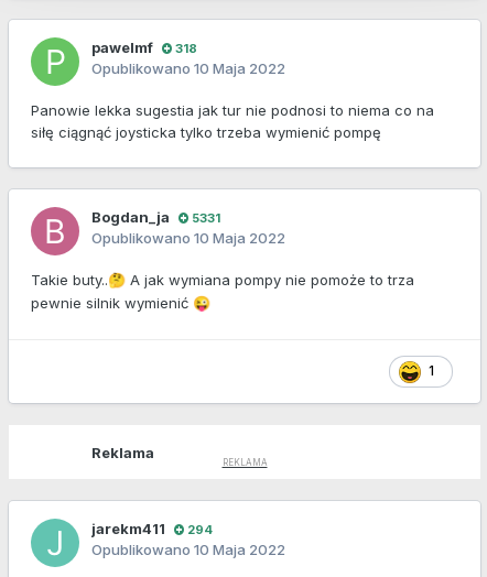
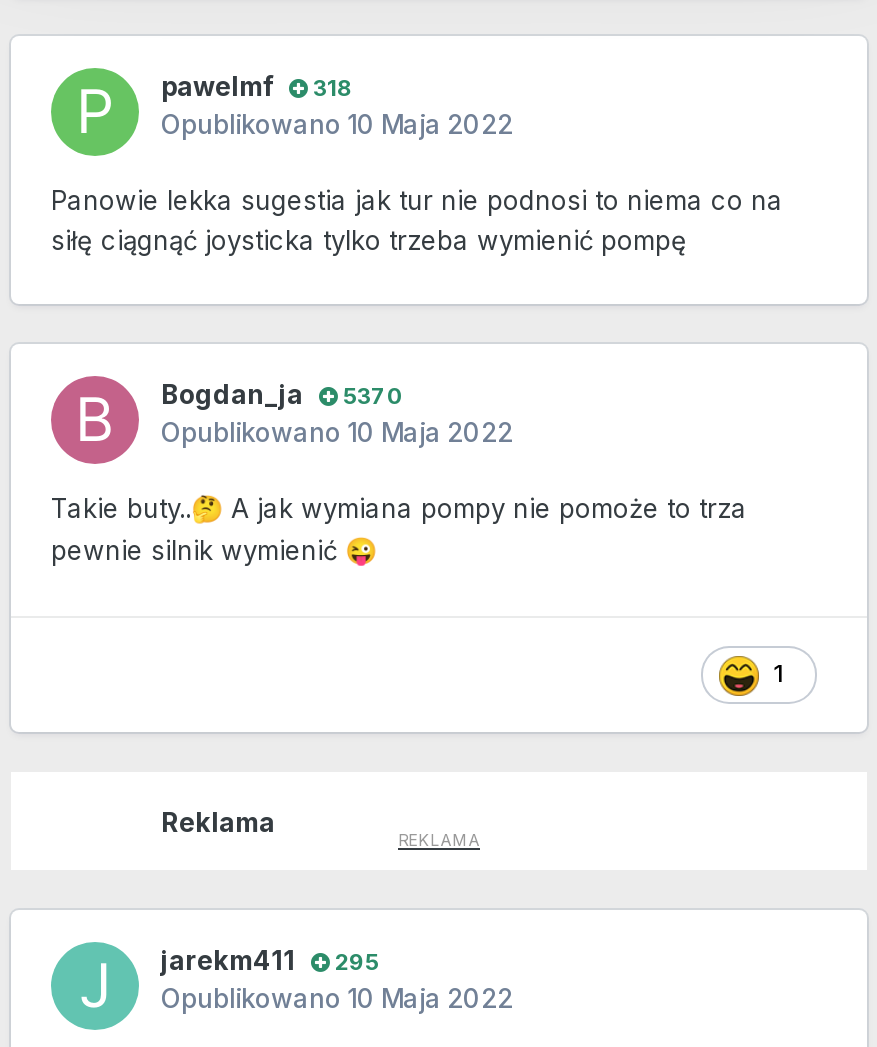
- Bogdan_ja 5331
+ Bogdan_ja 5370

- jarekm411 294
+ jarekm411 295
